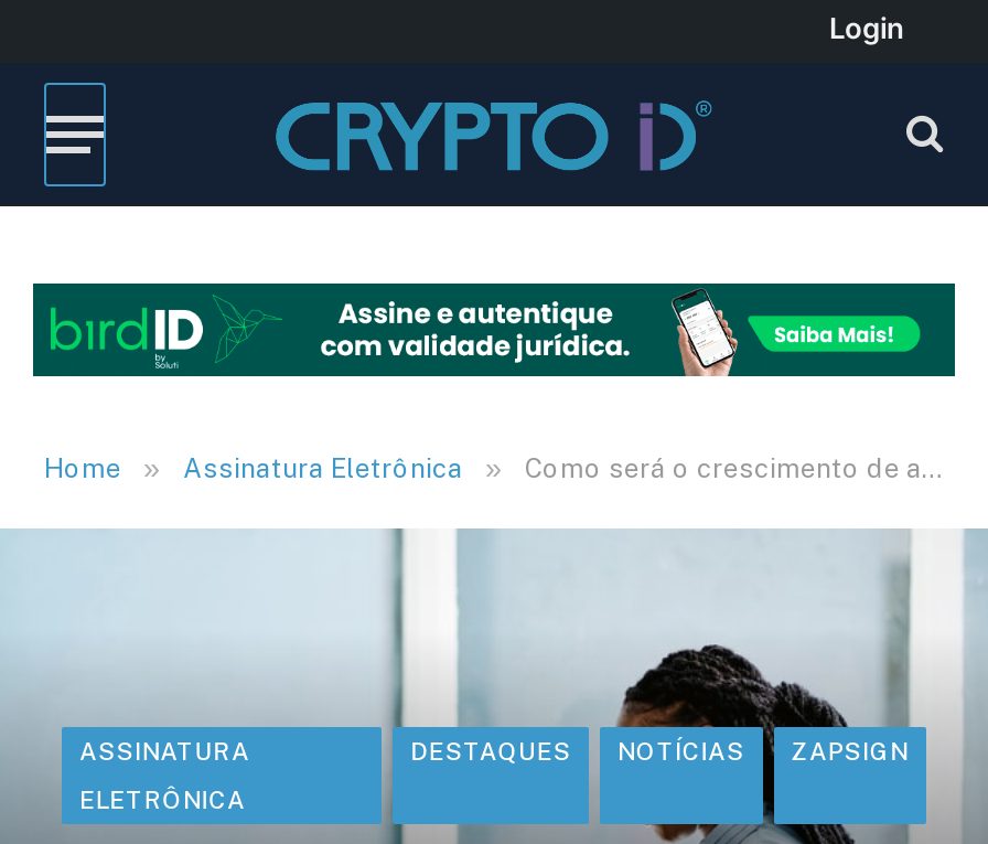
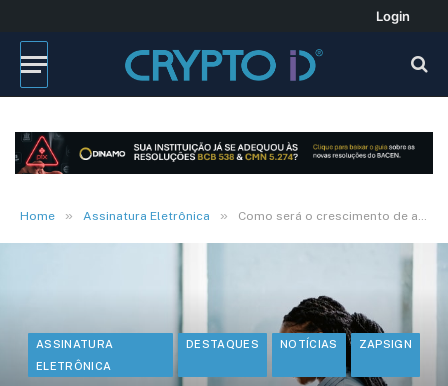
- [image]
+ [image]
